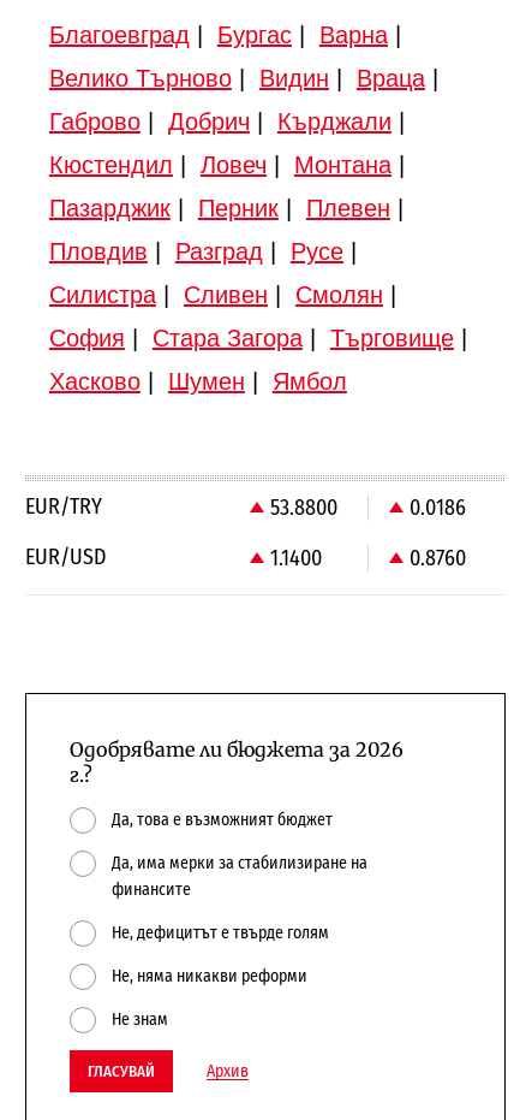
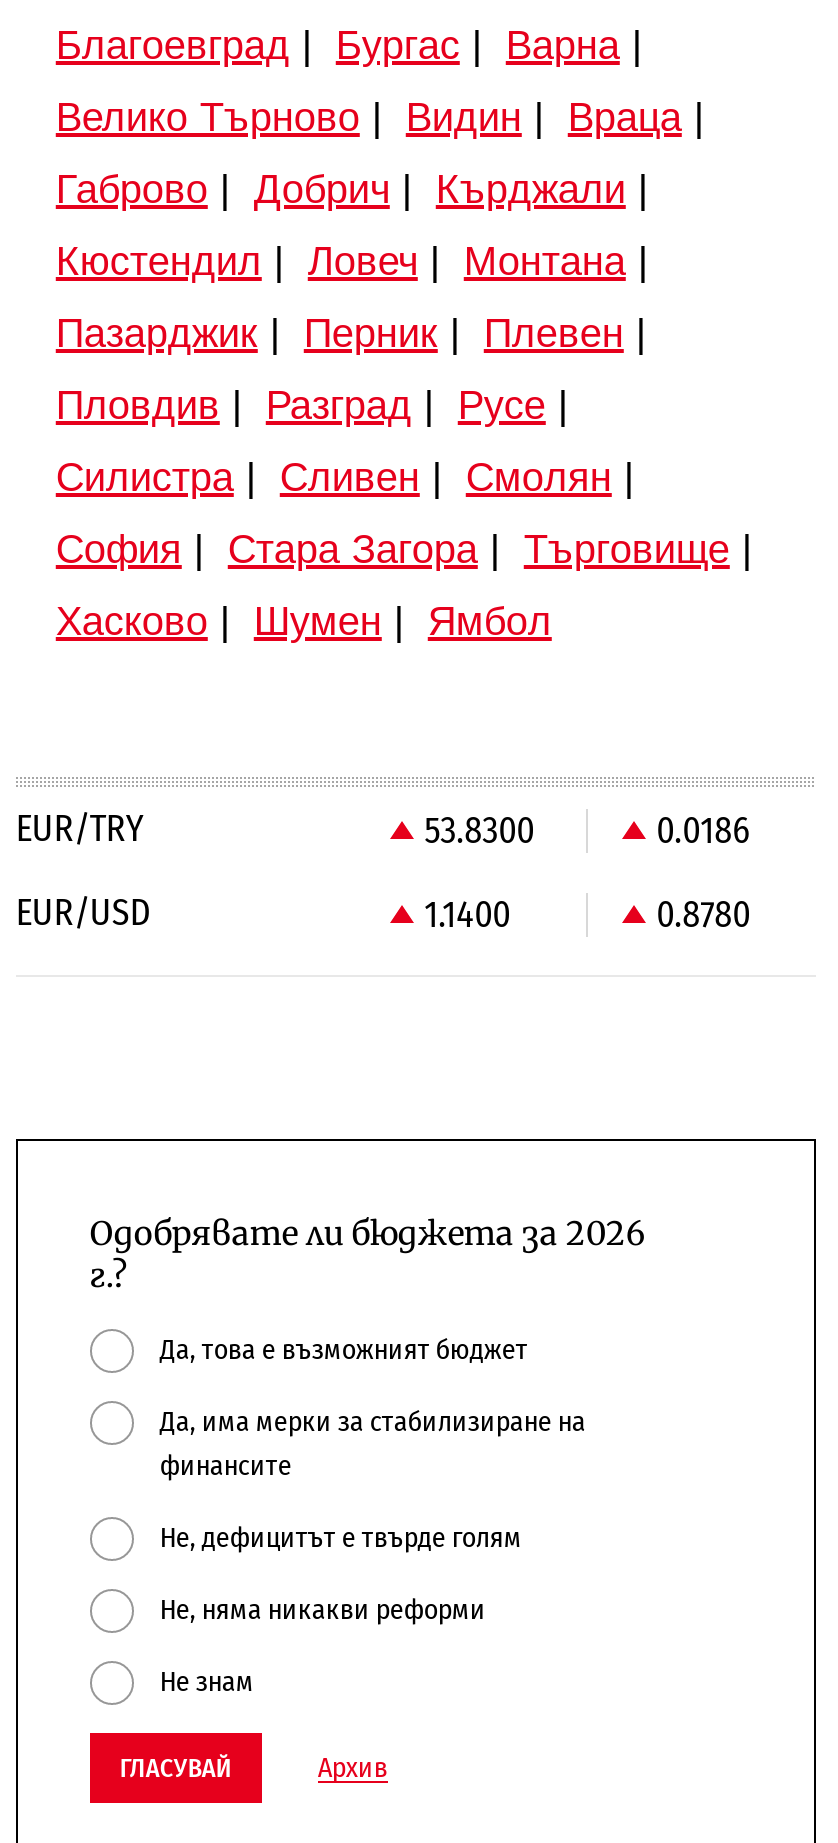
- 53.8800
+ 53.8300

- 0.8760
+ 0.8780
